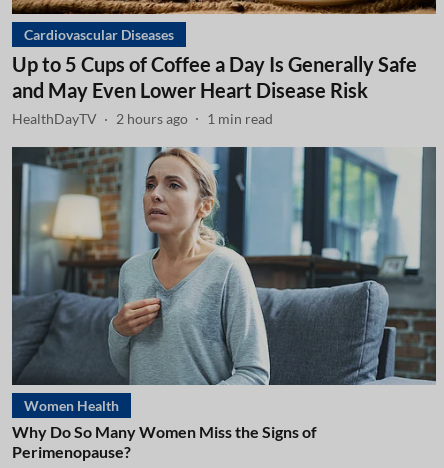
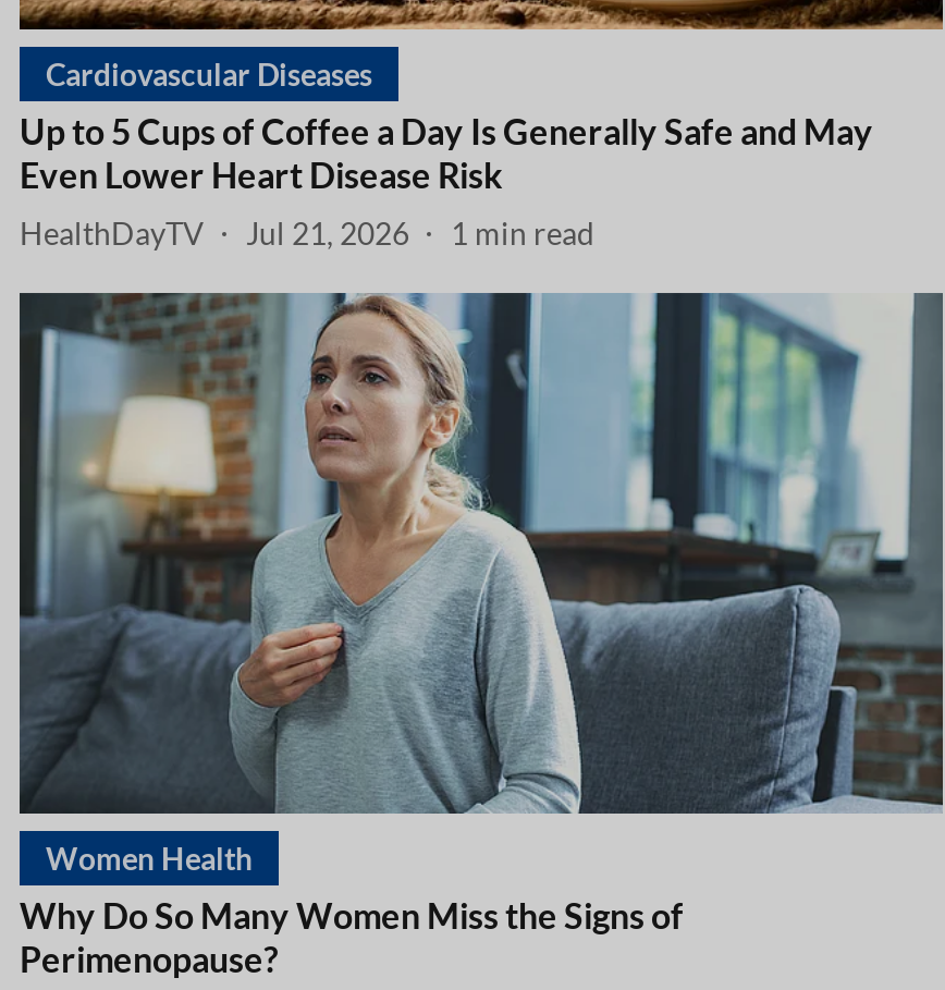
- HealthDayTV 2 hours ago 1 min read
+ HealthDayTV Jul 21, 2026 1 min read
